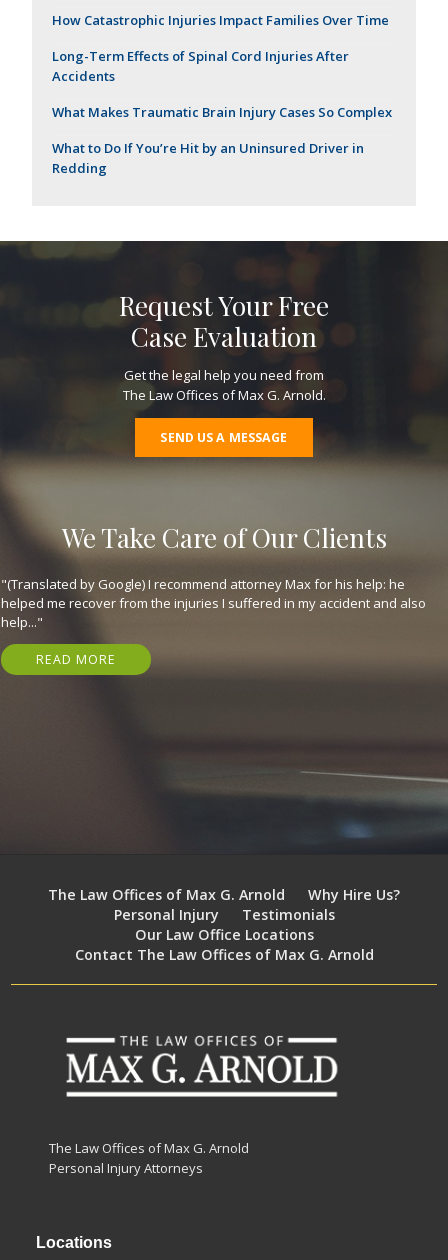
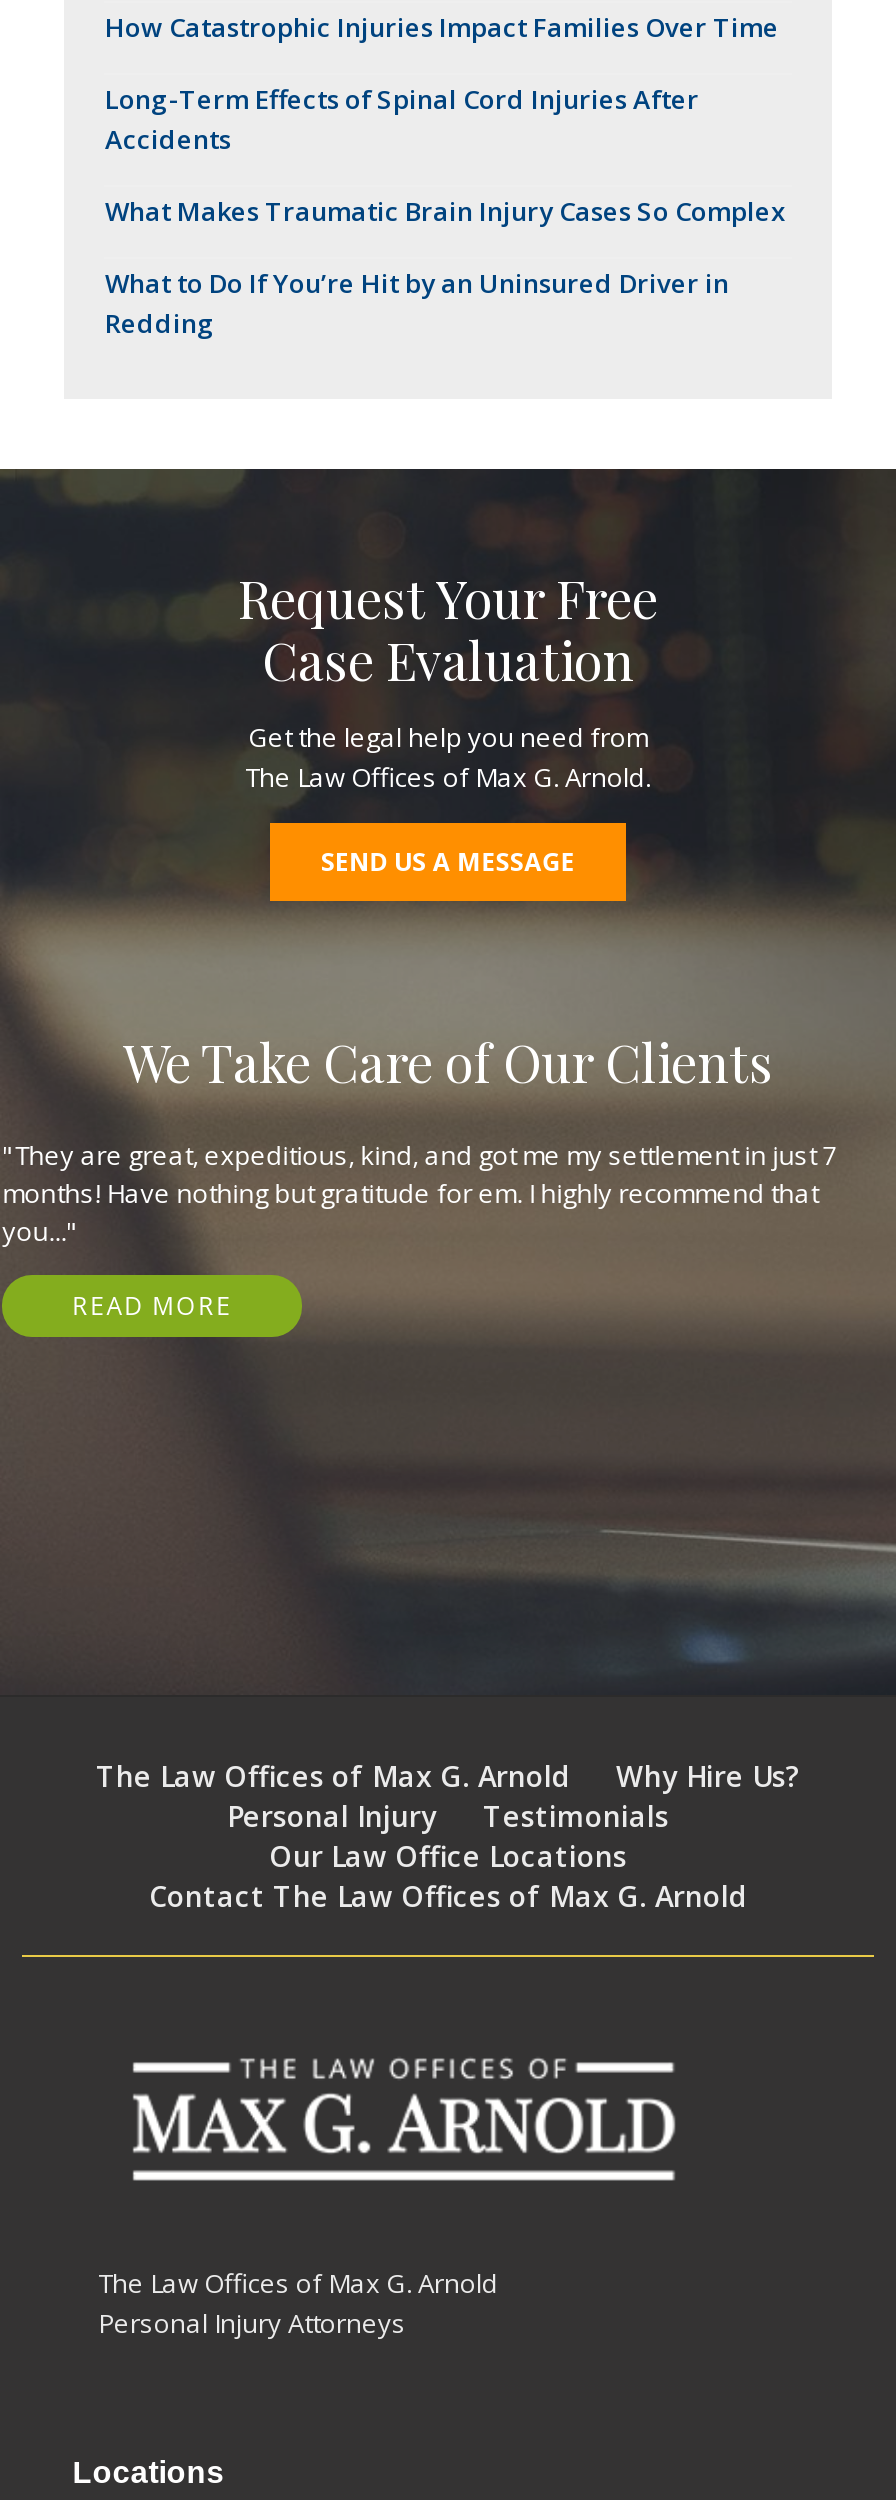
- "(Translated by Google) I recommend attorney Max for his help: he
- helped me recover from the injuries I suffered in my accident and also
- help..."
+ "They are great, expeditious, kind, and got me my settlement in just 7
+ months! Have nothing but gratitude for em. I highly recommend that
+ you..."
